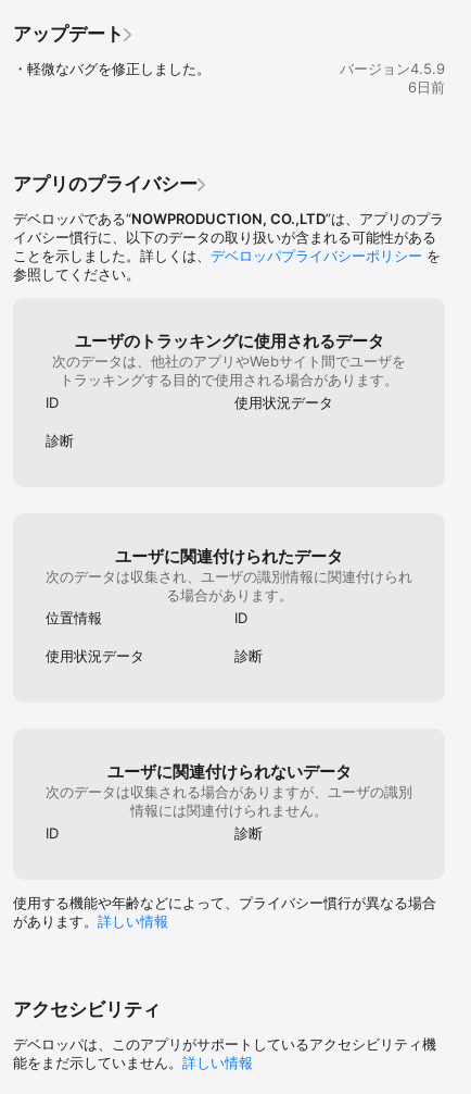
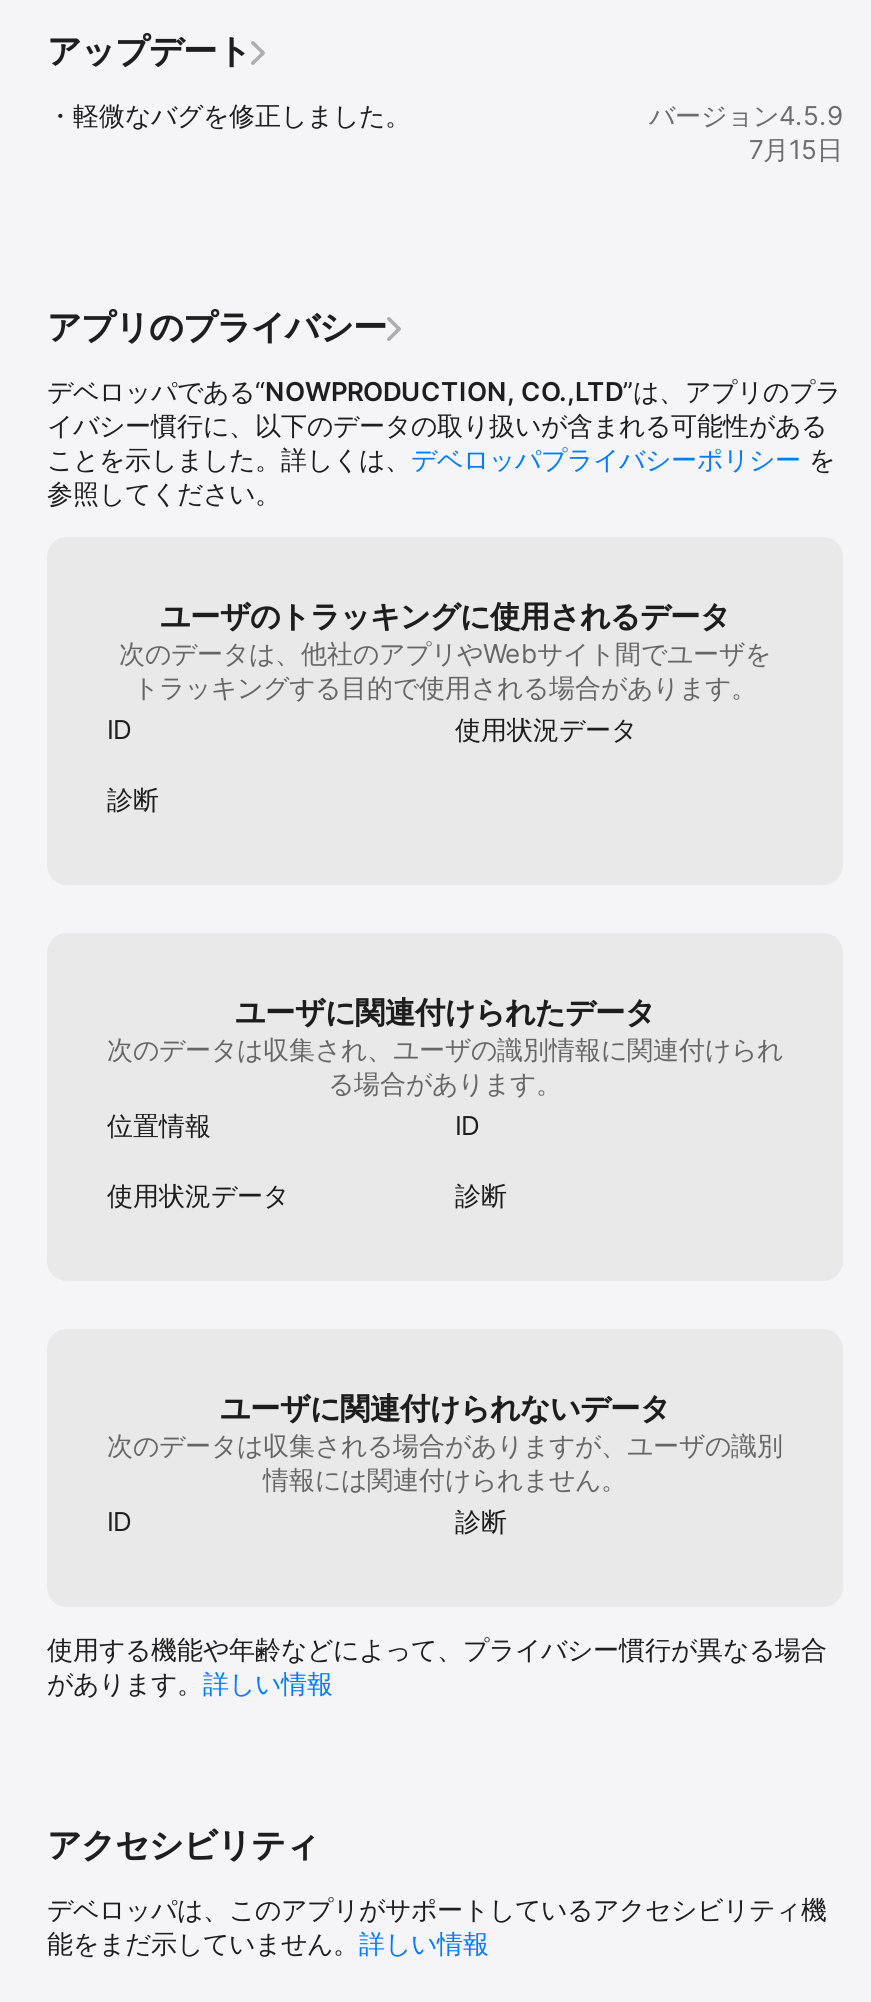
- 6日前
+ 7月15日
